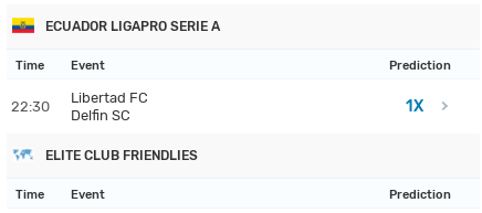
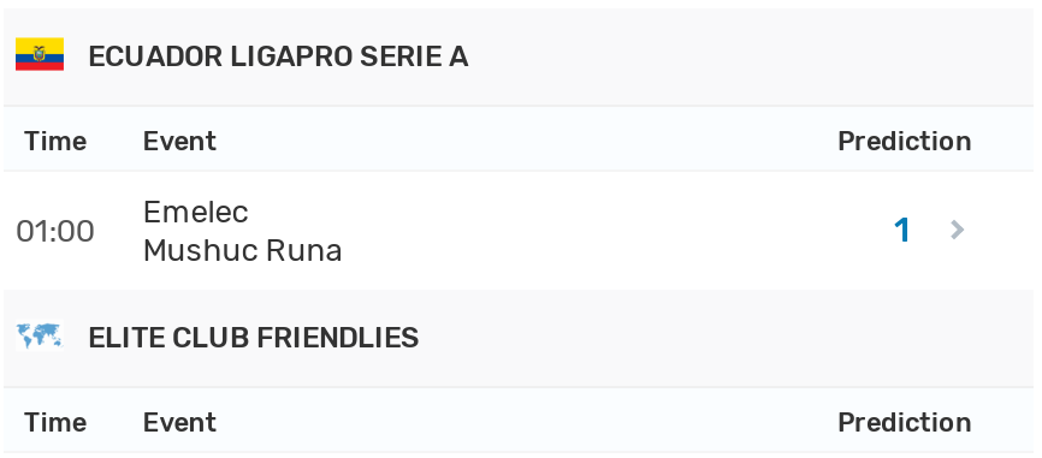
- Libertad FC
- Delfin SC
- 1X
+ Emelec
+ Mushuc Runa
+ 1

- 22:30
+ 01:00
